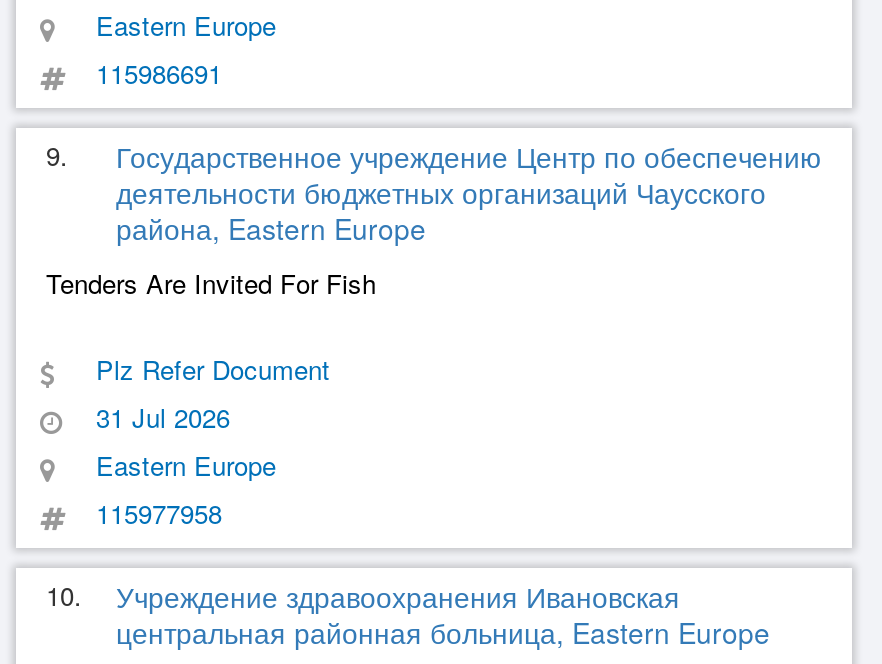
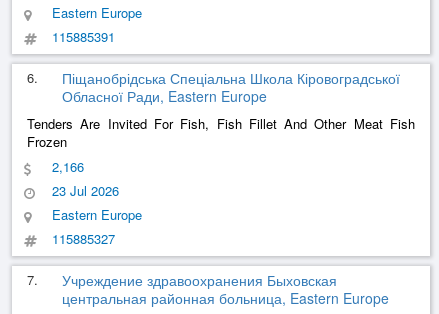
- 115986691
- 9.
- Государственное учреждение Центр по обеспечению
- деятельности бюджетных организаций Чаусского
- района, Eastern Europe
- Tenders Are Invited For Fish
- Plz Refer Document
- 31 Jul 2026
+ 115885391
+ 6.
+ Піщанобрідська Спеціальна Школа Кіровоградської
+ Обласної Ради, Eastern Europe
+ Tenders Are Invited For Fish, Fish Fillet And Other Meat Fish
+ Frozen
+ 2,166
+ 23 Jul 2026

- 115977958
+ 115885327

- 10.
+ 7.

- Учреждение здравоохранения Ивановская
+ Учреждение здравоохранения Быховская
